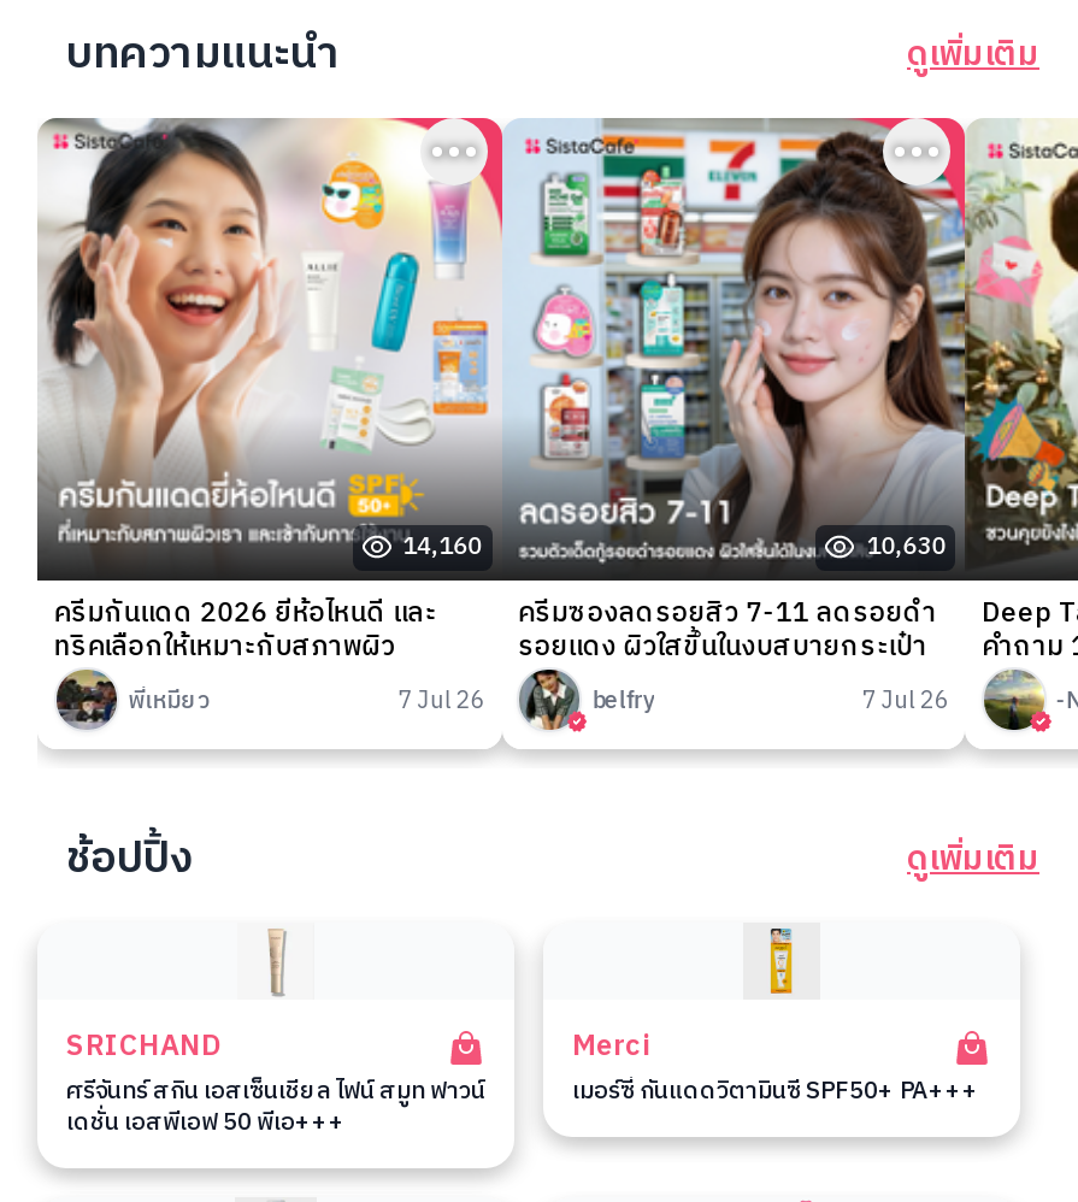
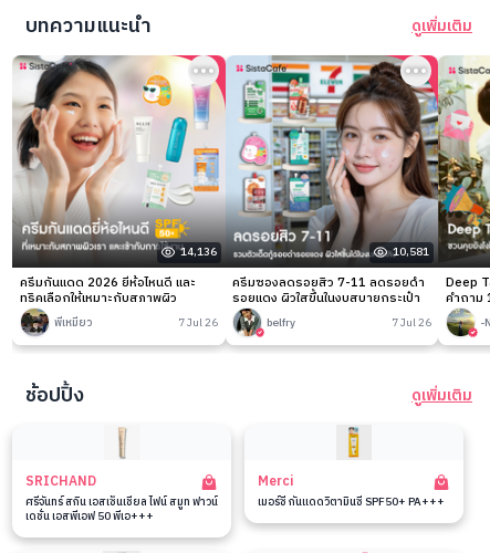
- 14,160
+ 14,136

- 10,630
+ 10,581
